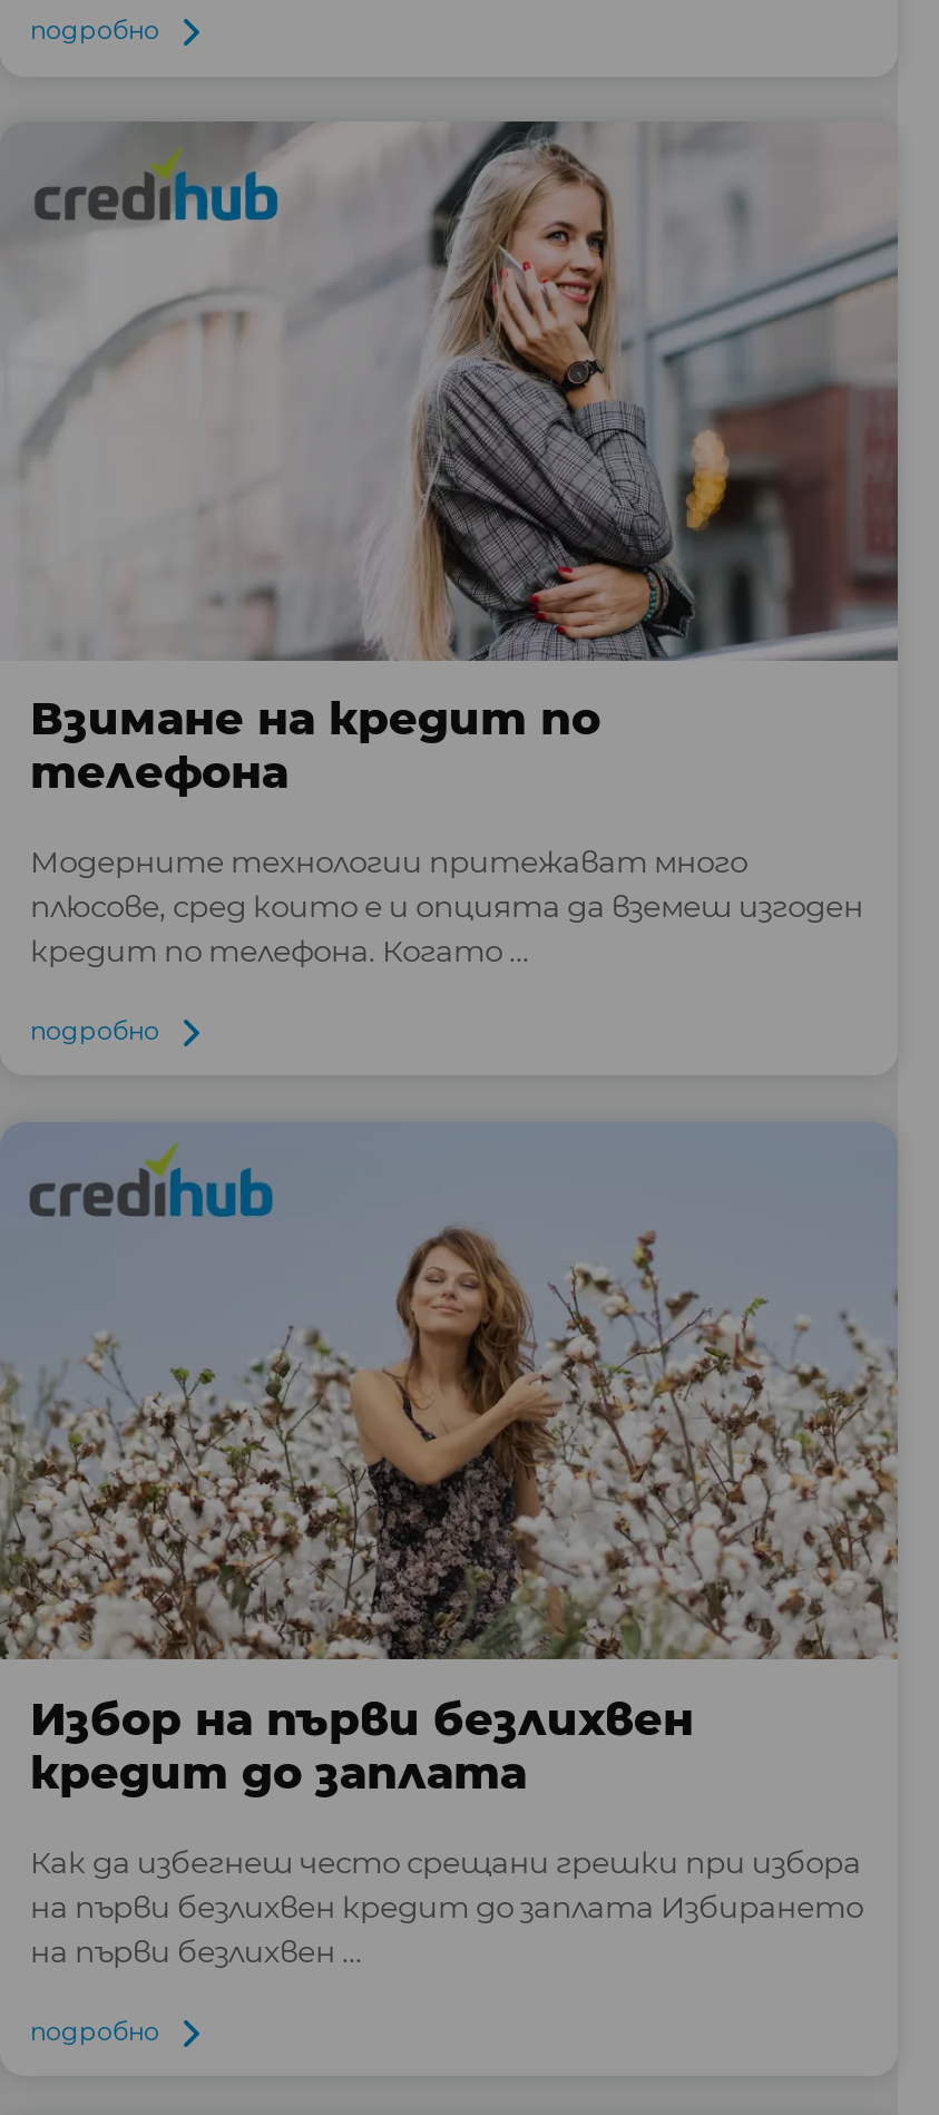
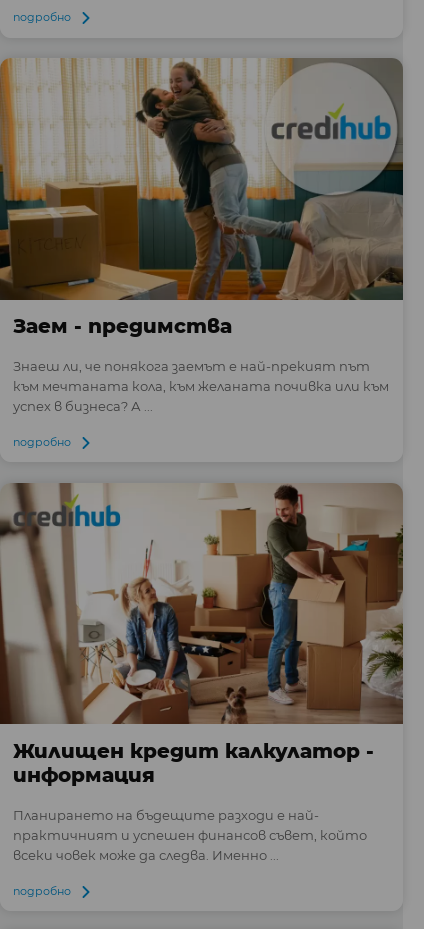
- [image]
- Взимане на кредит по
- телефона
+ [image]
+ Заем - предимства

- Модерните технологии притежават много
- плюсове, сред които е и опцията да вземеш изгоден
- кредит по телефона. Когато ...
+ Знаеш ли, че понякога заемът е най-прекият път
+ към мечтаната кола, към желаната почивка или към
+ успех в бизнеса? А ...

- [image]
- Избор на първи безлихвен
- кредит до заплата
+ [image]
+ Жилищен кредит калкулатор -
+ информация

- Как да избегнеш често срещани грешки при избора
- на първи безлихвен кредит до заплата Избирането
- на първи безлихвен ...
+ Планирането на бъдещите разходи е най-
+ практичният и успешен финансов съвет, който
+ всеки човек може да следва. Именно ...
